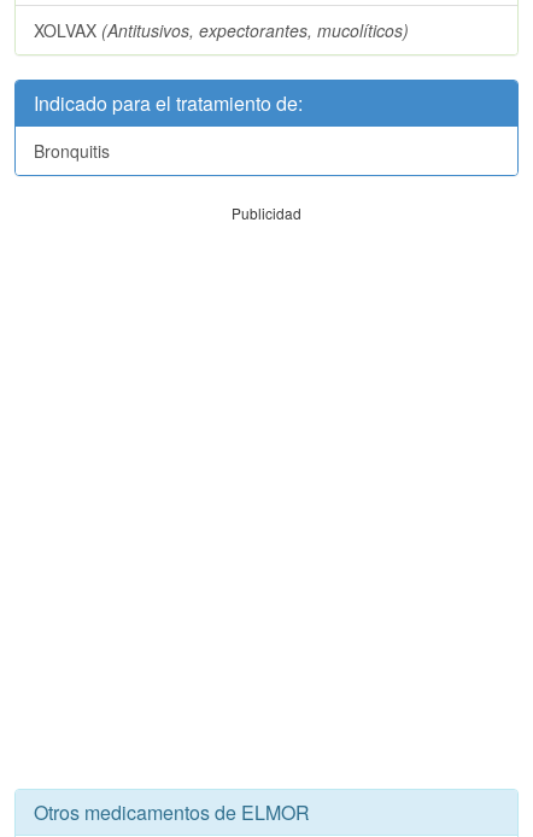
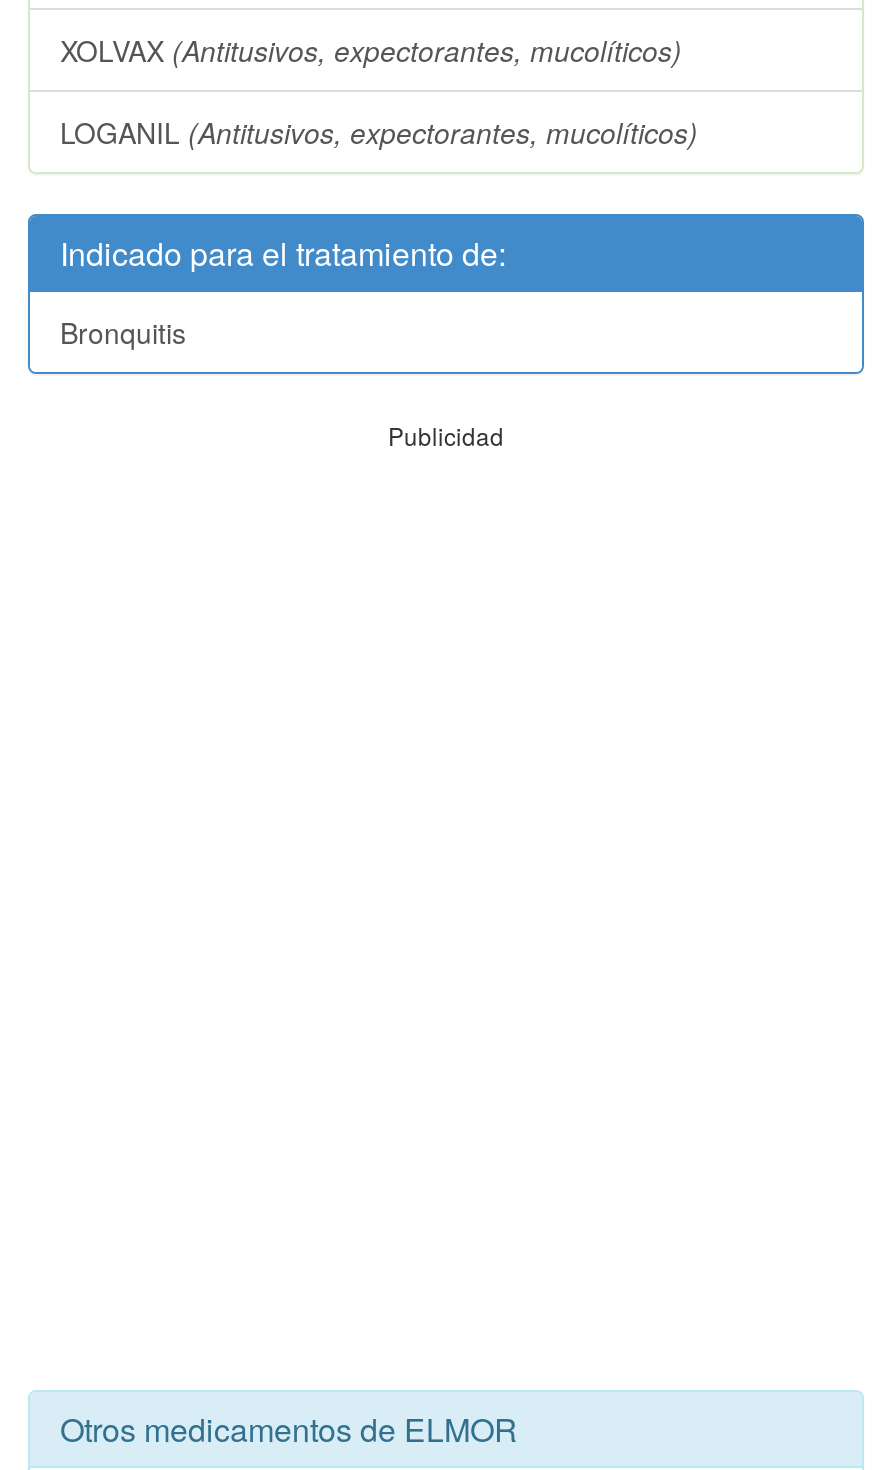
+ LOGANIL (Antitusivos, expectorantes, mucolíticos)
